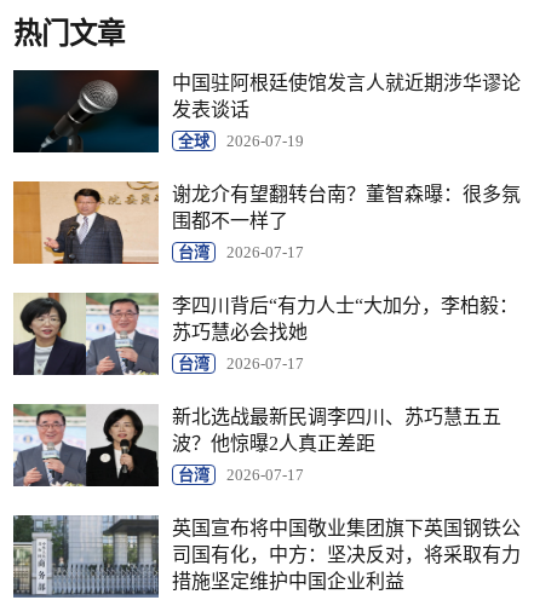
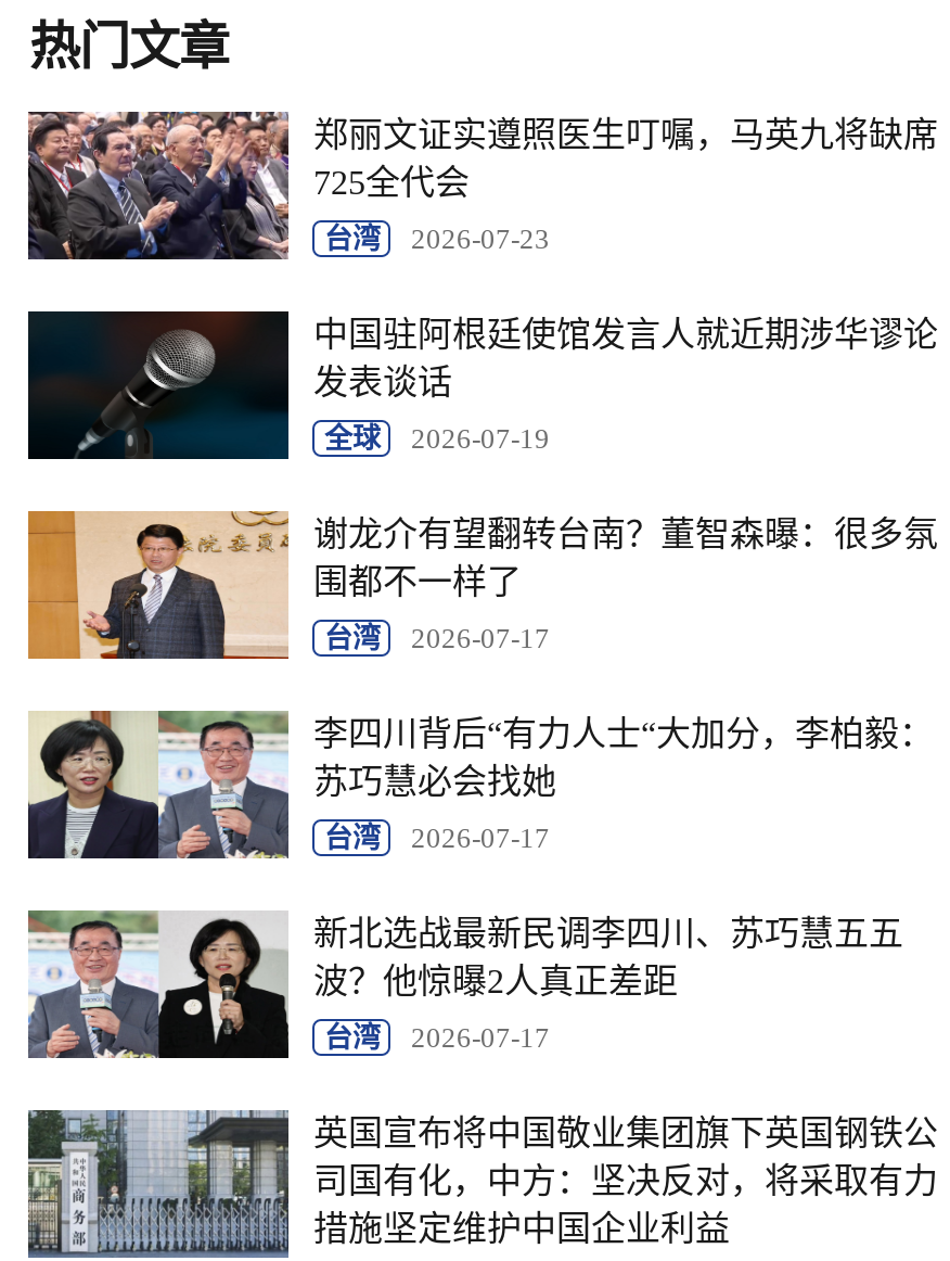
+ [image]
+ 郑丽文证实遵照医生叮嘱，马英九将缺席
+ 725全代会
+ 台湾
+ 2026-07-23
